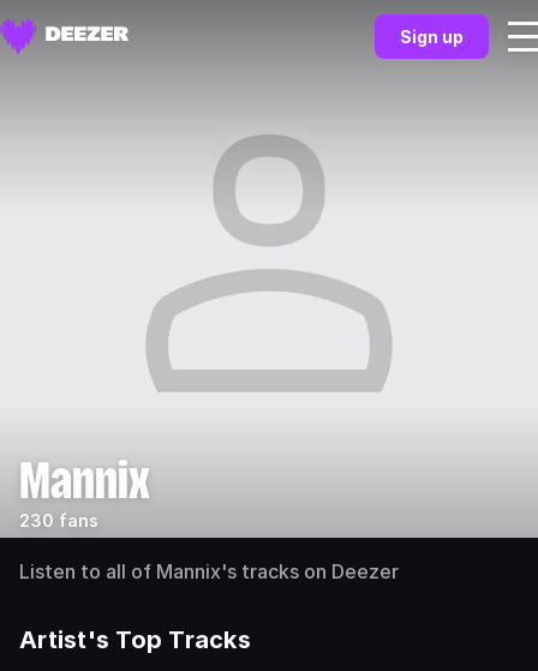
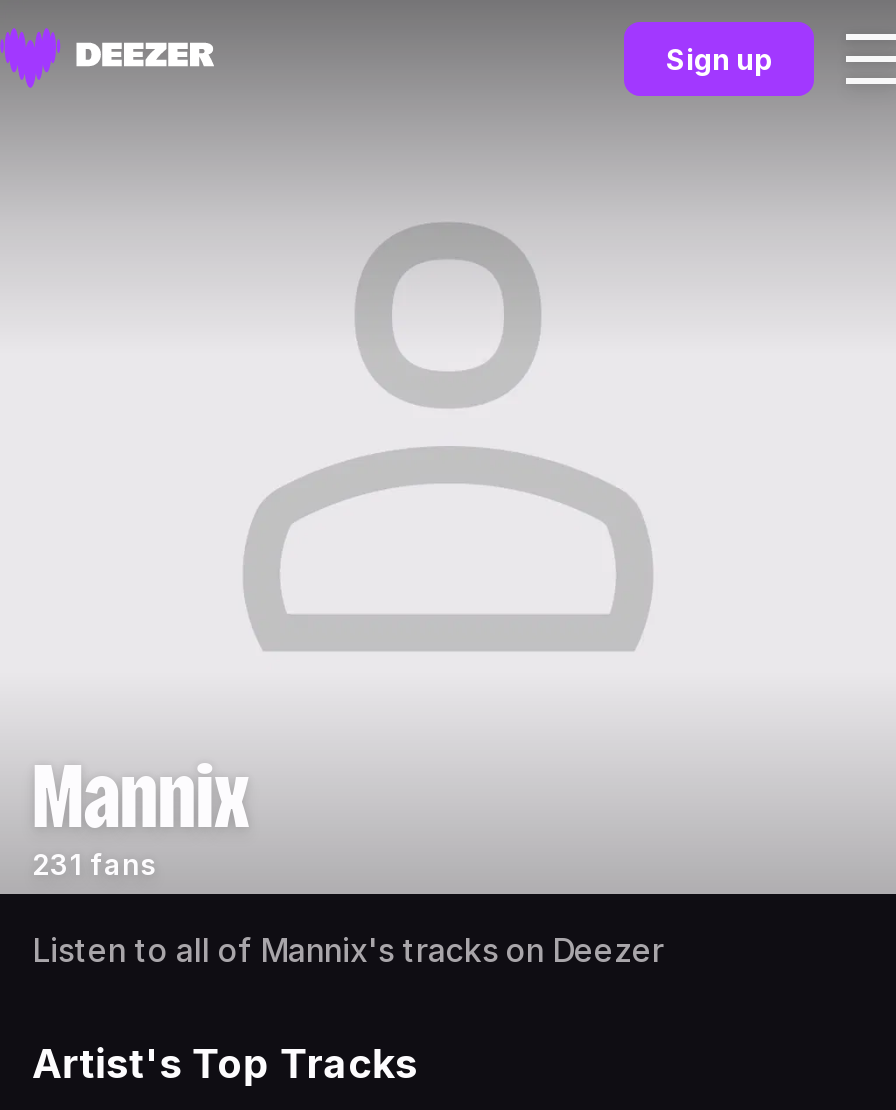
- 230 fans
+ 231 fans
